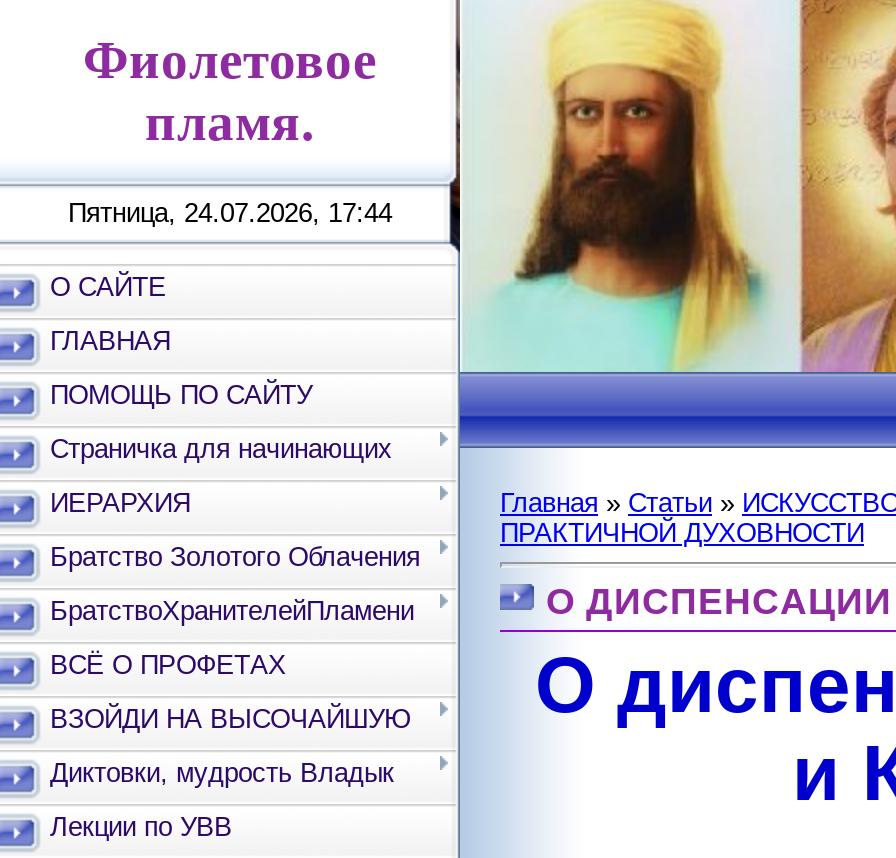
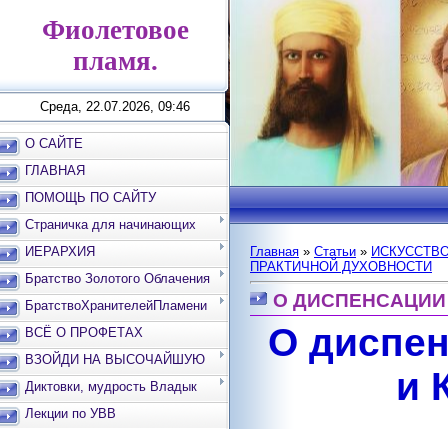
- Пятница, 24.07.2026, 17:44
+ Среда, 22.07.2026, 09:46
